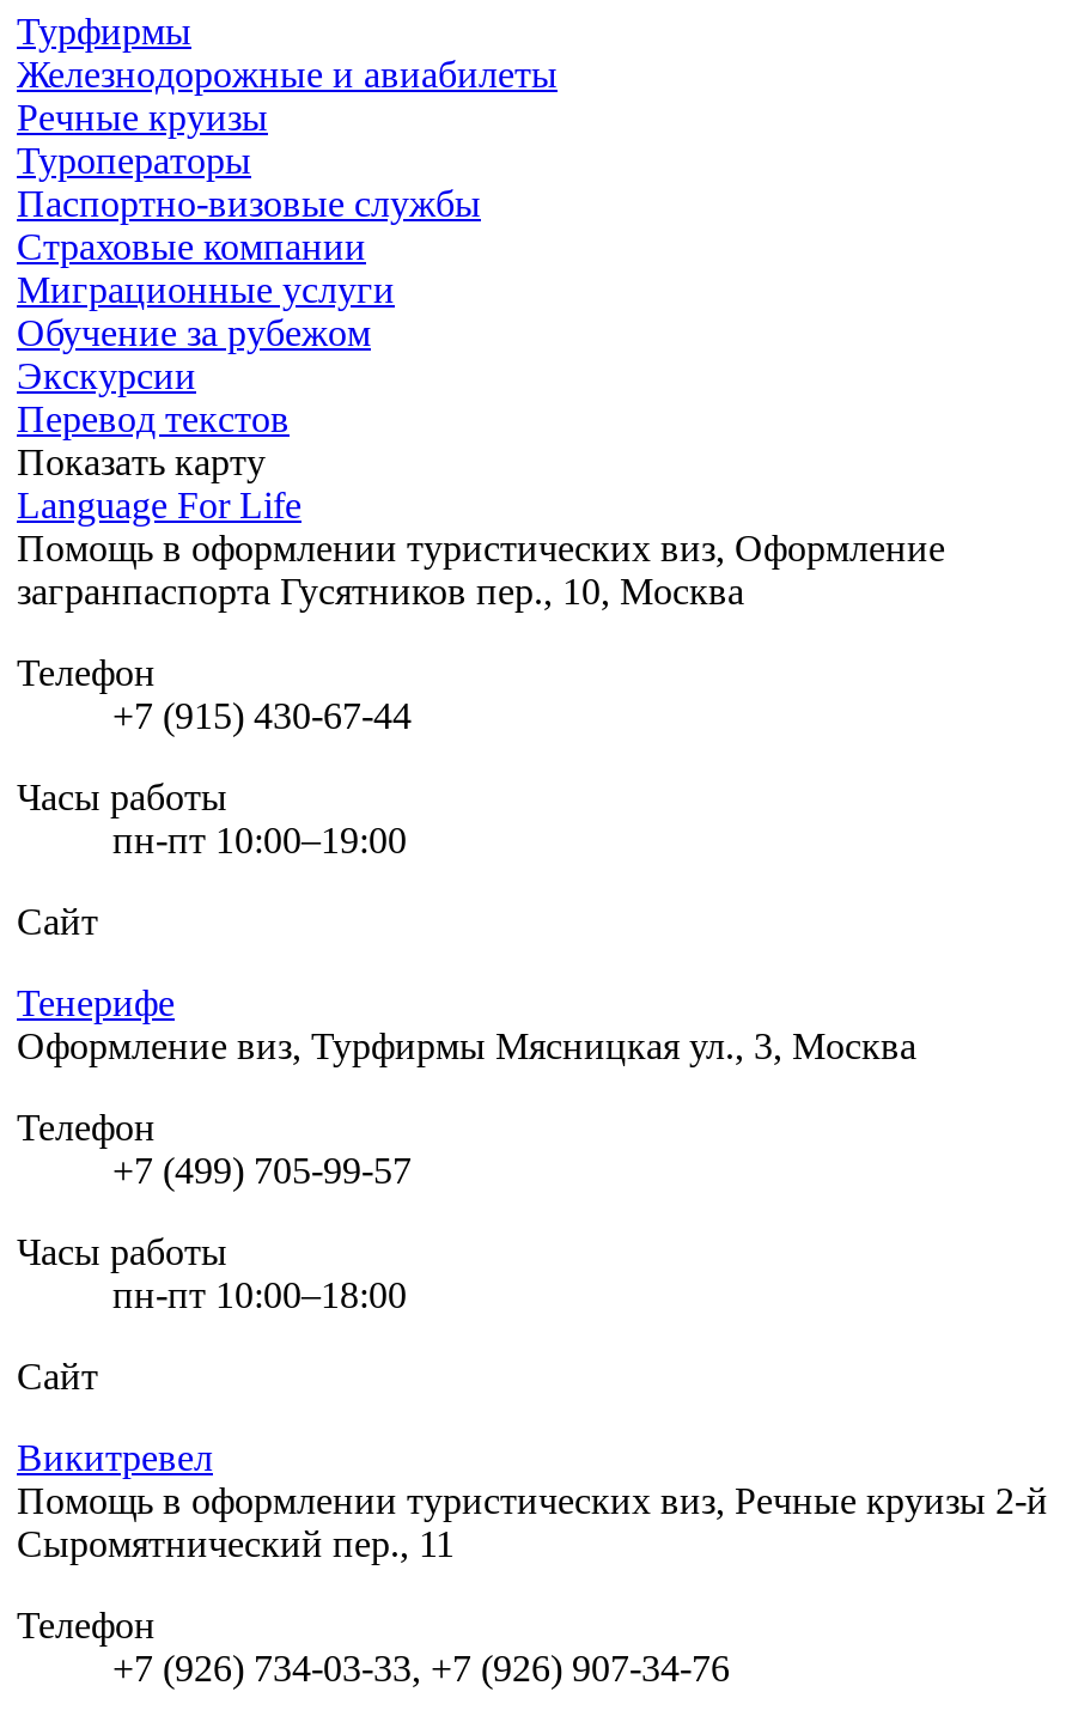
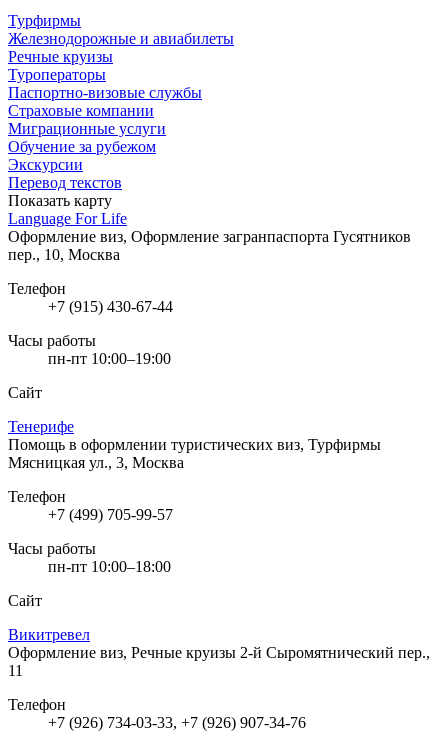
- Помощь в оформлении туристических виз, Оформление
- загранпаспорта Гусятников пер., 10, Москва
+ Оформление виз, Оформление загранпаспорта Гусятников
+ пер., 10, Москва

- Оформление виз, Турфирмы Мясницкая ул., 3, Москва
+ Помощь в оформлении туристических виз, Турфирмы
+ Мясницкая ул., 3, Москва

- Помощь в оформлении туристических виз, Речные круизы 2-й
- Сыромятнический пер., 11
+ Оформление виз, Речные круизы 2-й Сыромятнический пер.,
+ 11
